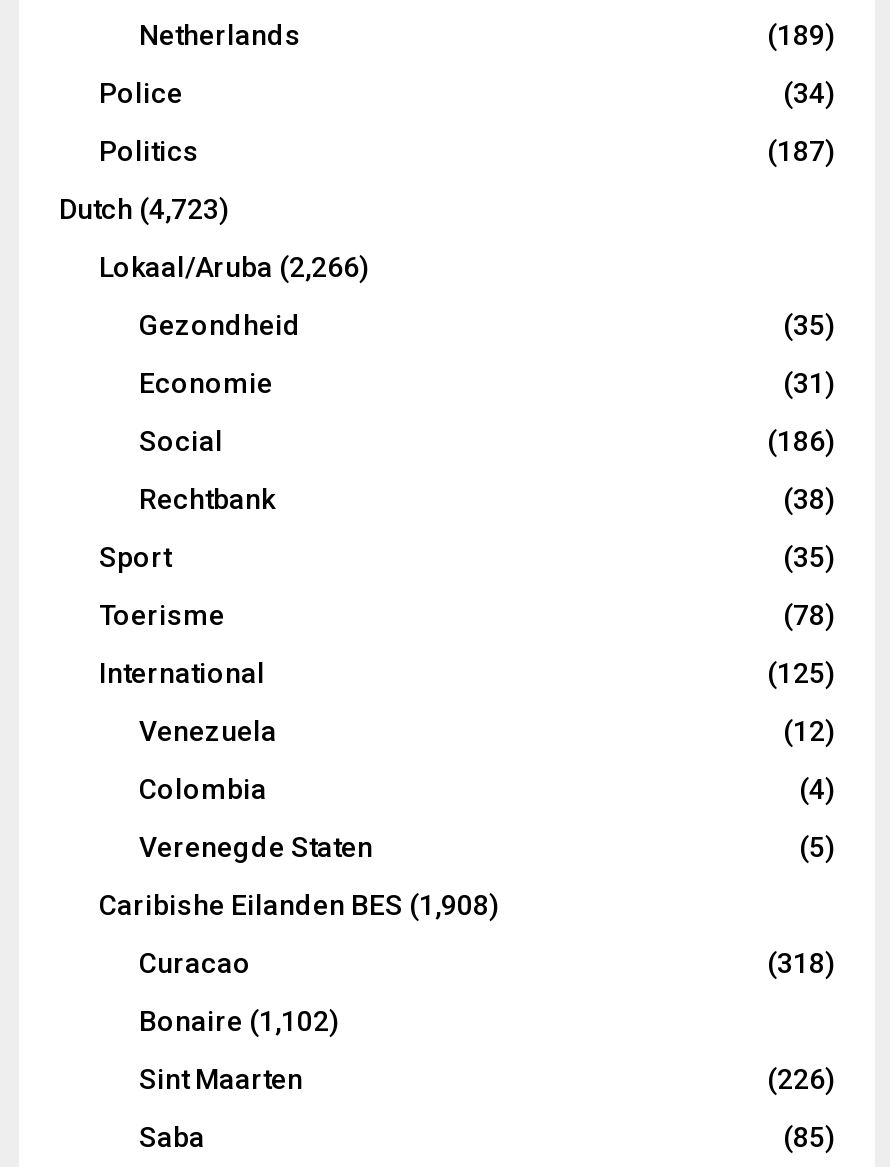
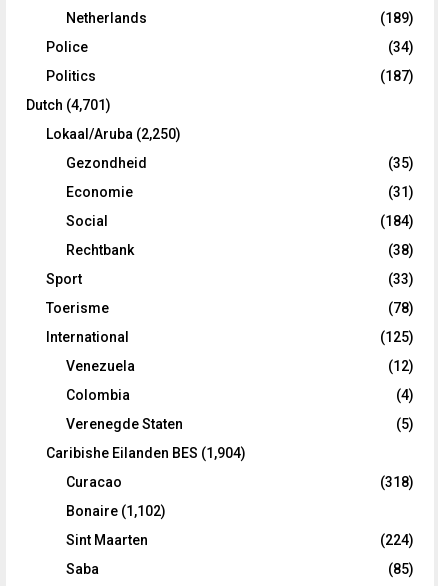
- Dutch (4,723)
+ Dutch (4,701)

- Lokaal/Aruba (2,266)
+ Lokaal/Aruba (2,250)

- (186)
+ (184)

- (35)
+ (33)

- Caribishe Eilanden BES (1,908)
+ Caribishe Eilanden BES (1,904)

- (226)
+ (224)
